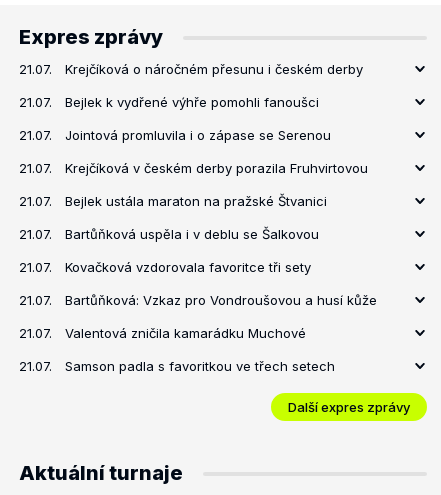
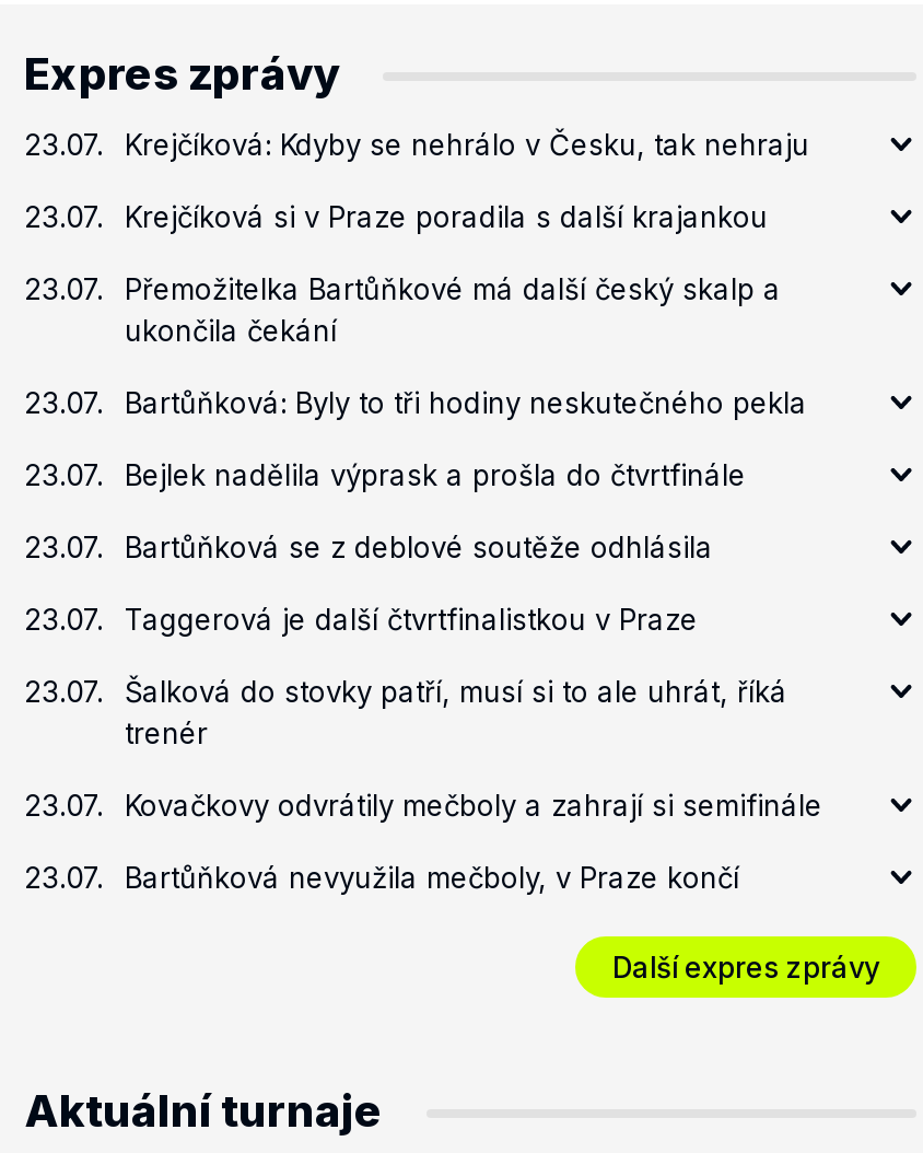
- 21.07.
- Krejčíková o náročném přesunu i českém derby
+ 23.07.
+ Krejčíková: Kdyby se nehrálo v Česku, tak nehraju

- 21.07.
- Bejlek k vydřené výhře pomohli fanoušci
+ 23.07.
+ Krejčíková si v Praze poradila s další krajankou

- 21.07.
- Jointová promluvila i o zápase se Serenou
+ 23.07.
+ Přemožitelka Bartůňkové má další český skalp a
+ ukončila čekání

- 21.07.
- Krejčíková v českém derby porazila Fruhvirtovou
+ 23.07.
+ Bartůňková: Byly to tři hodiny neskutečného pekla

- 21.07.
- Bejlek ustála maraton na pražské Štvanici
+ 23.07.
+ Bejlek nadělila výprask a prošla do čtvrtfinále

- 21.07.
- Bartůňková uspěla i v deblu se Šalkovou
+ 23.07.
+ Bartůňková se z deblové soutěže odhlásila

- 21.07.
- Kovačková vzdorovala favoritce tři sety
+ 23.07.
+ Taggerová je další čtvrtfinalistkou v Praze

- 21.07.
- Bartůňková: Vzkaz pro Vondroušovou a husí kůže
+ 23.07.
+ Šalková do stovky patří, musí si to ale uhrát, říká
+ trenér

- 21.07.
- Valentová zničila kamarádku Muchové
+ 23.07.
+ Kovačkovy odvrátily mečboly a zahrají si semifinále

- 21.07.
- Samson padla s favoritkou ve třech setech
+ 23.07.
+ Bartůňková nevyužila mečboly, v Praze končí
